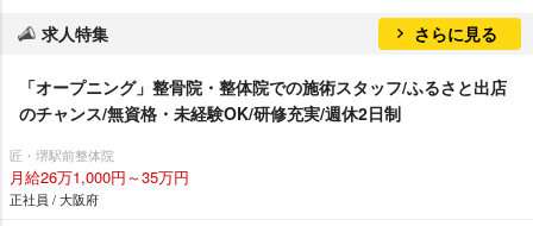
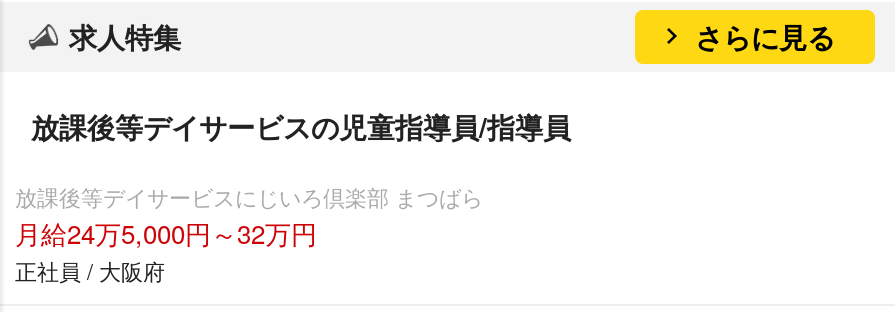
- 「オープニング」整骨院・整体院での施術スタッフ/ふるさと出店
- のチャンス/無資格・未経験OK/研修充実/週休2日制
+ 放課後等デイサービスの児童指導員/指導員

- 匠・堺駅前整体院
- 月給26万1,000円～35万円
+ 放課後等デイサービスにじいろ倶楽部 まつばら
+ 月給24万5,000円～32万円
